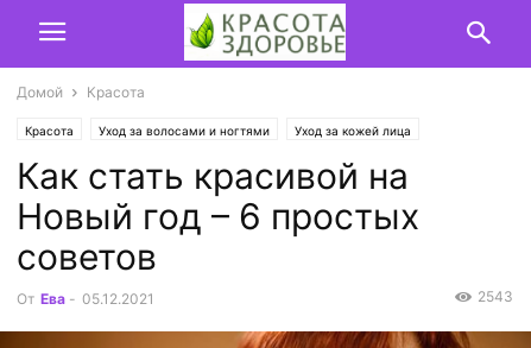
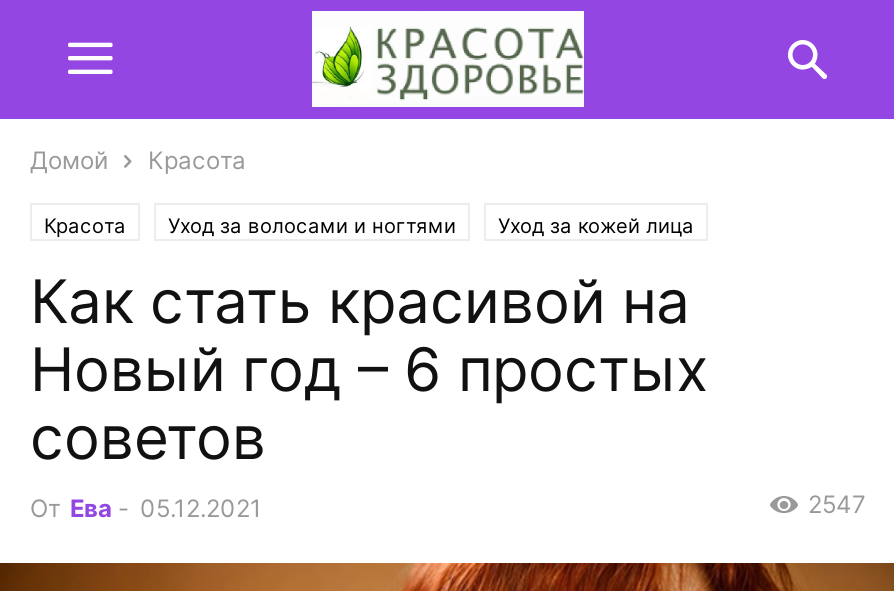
- 2543
+ 2547
